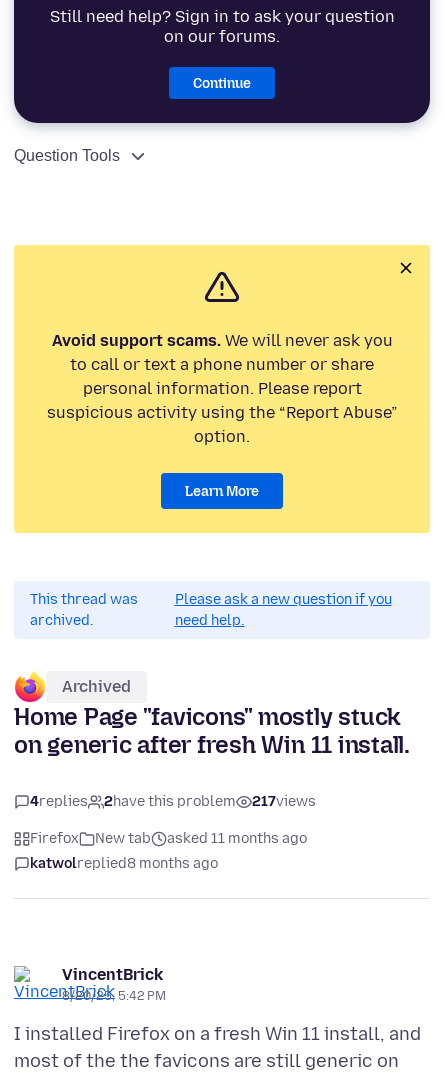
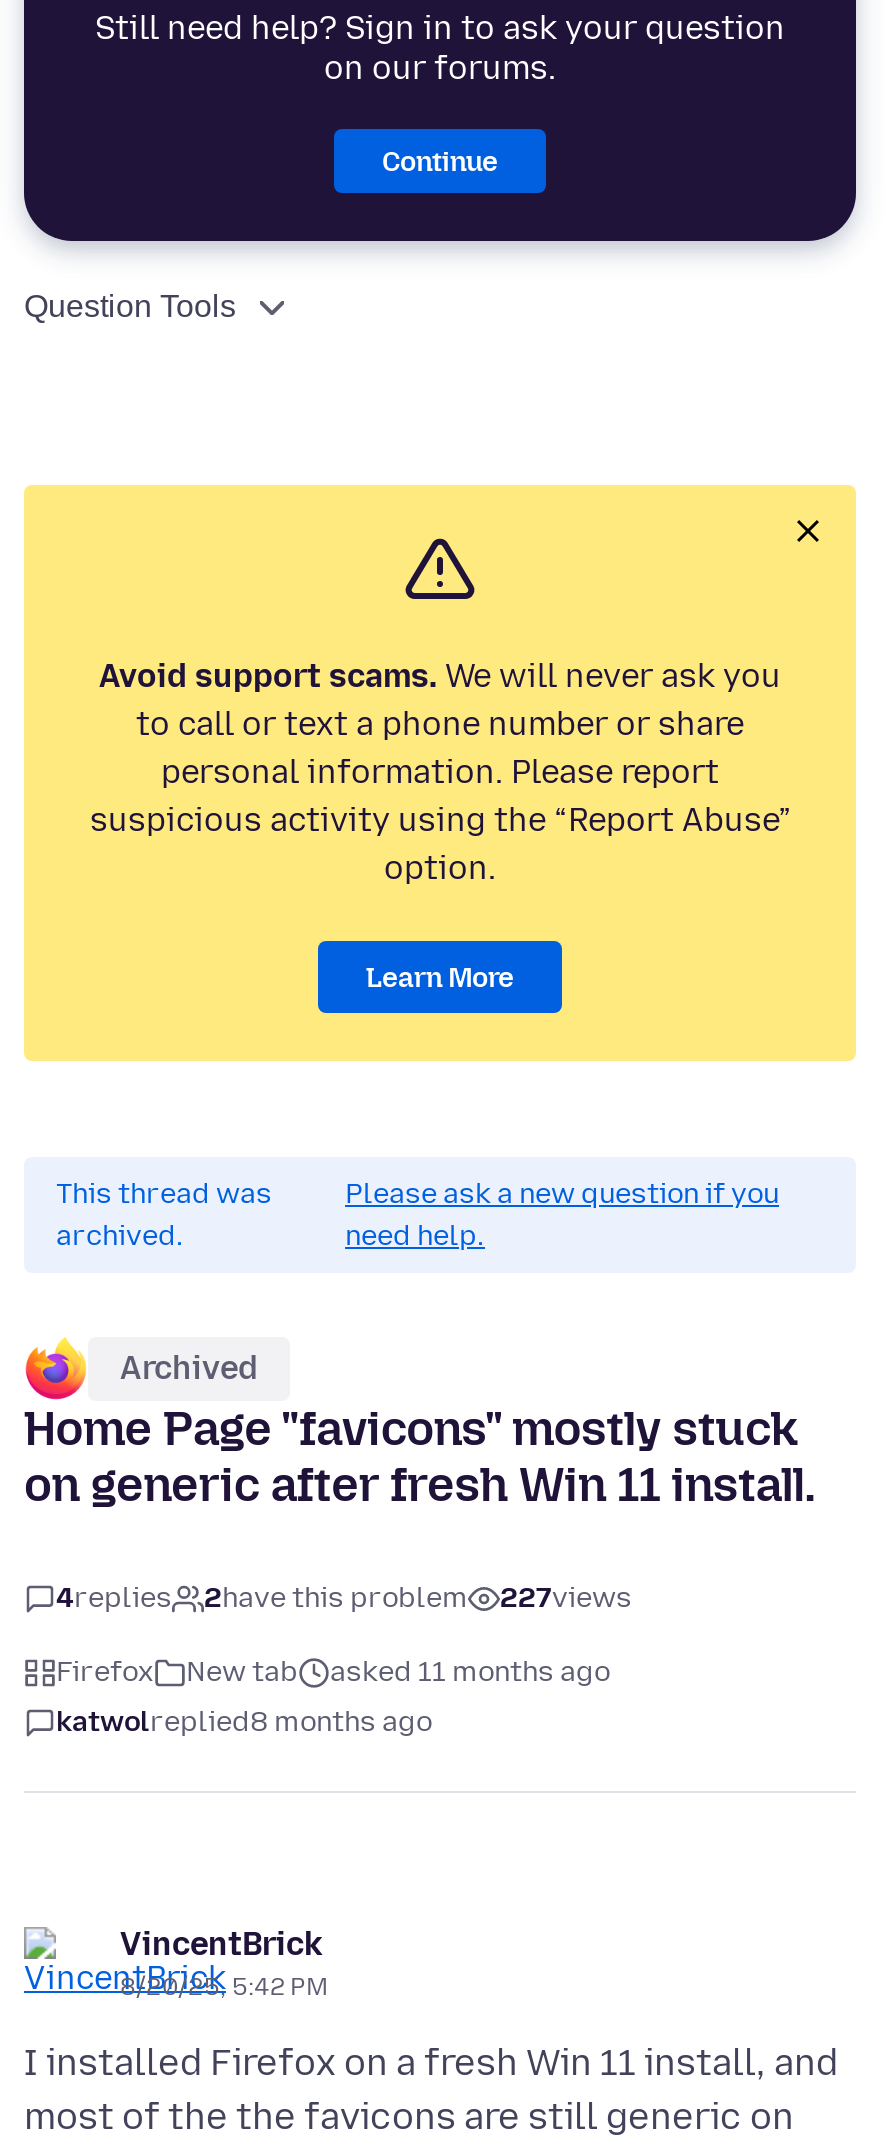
- 4replies 2have this problem 217views
+ 4replies 2have this problem 227views
